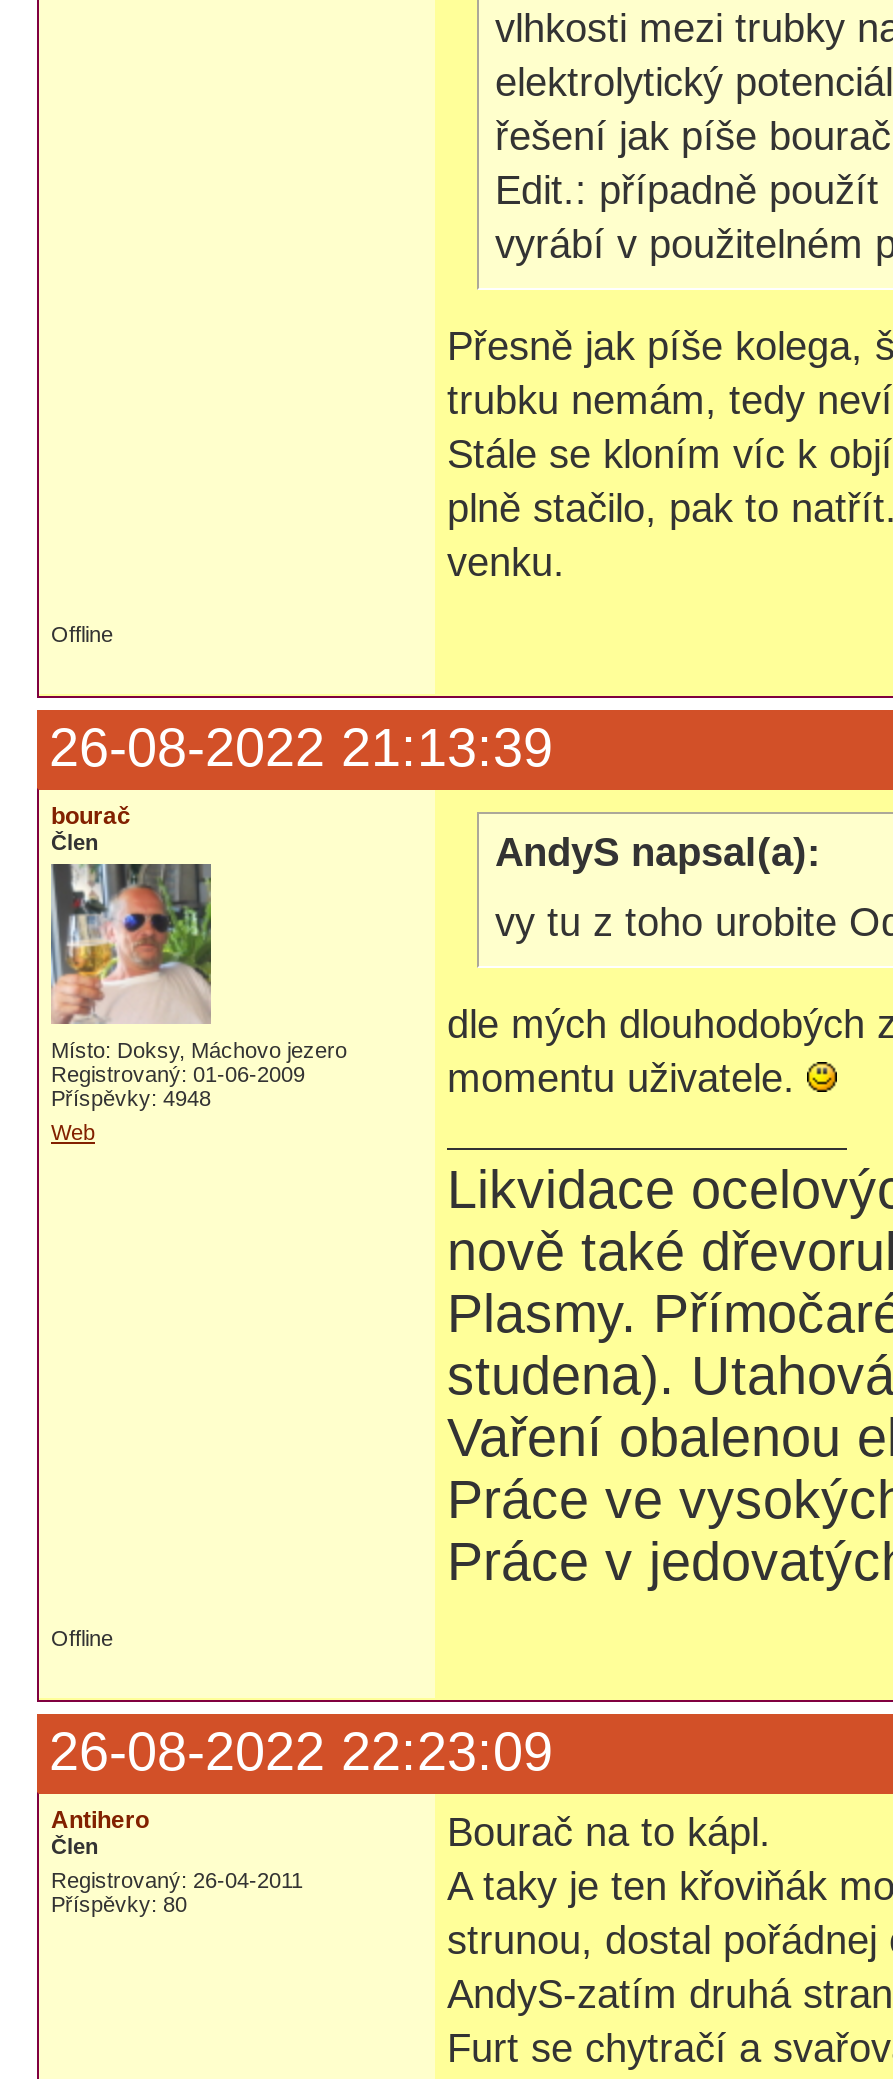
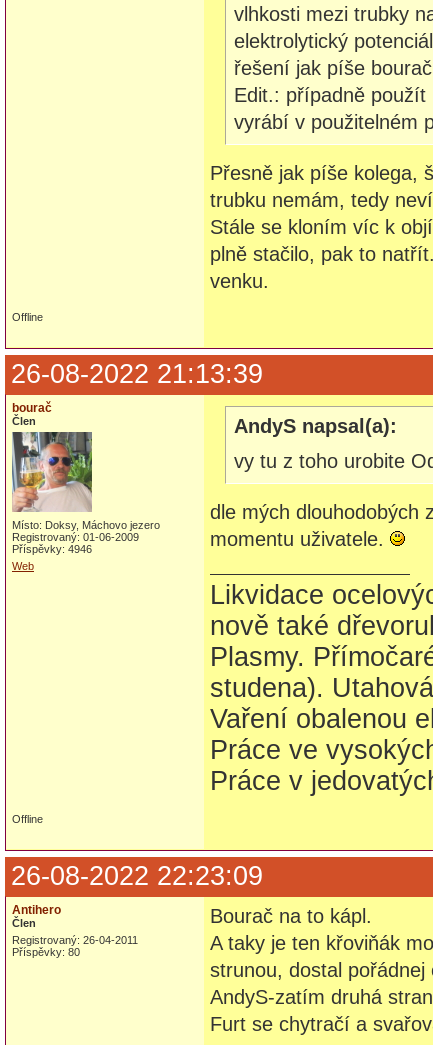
- Příspěvky: 4948
+ Příspěvky: 4946
